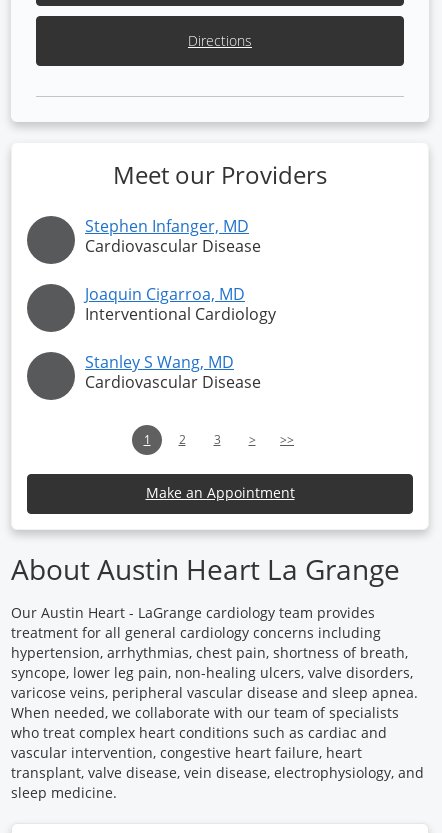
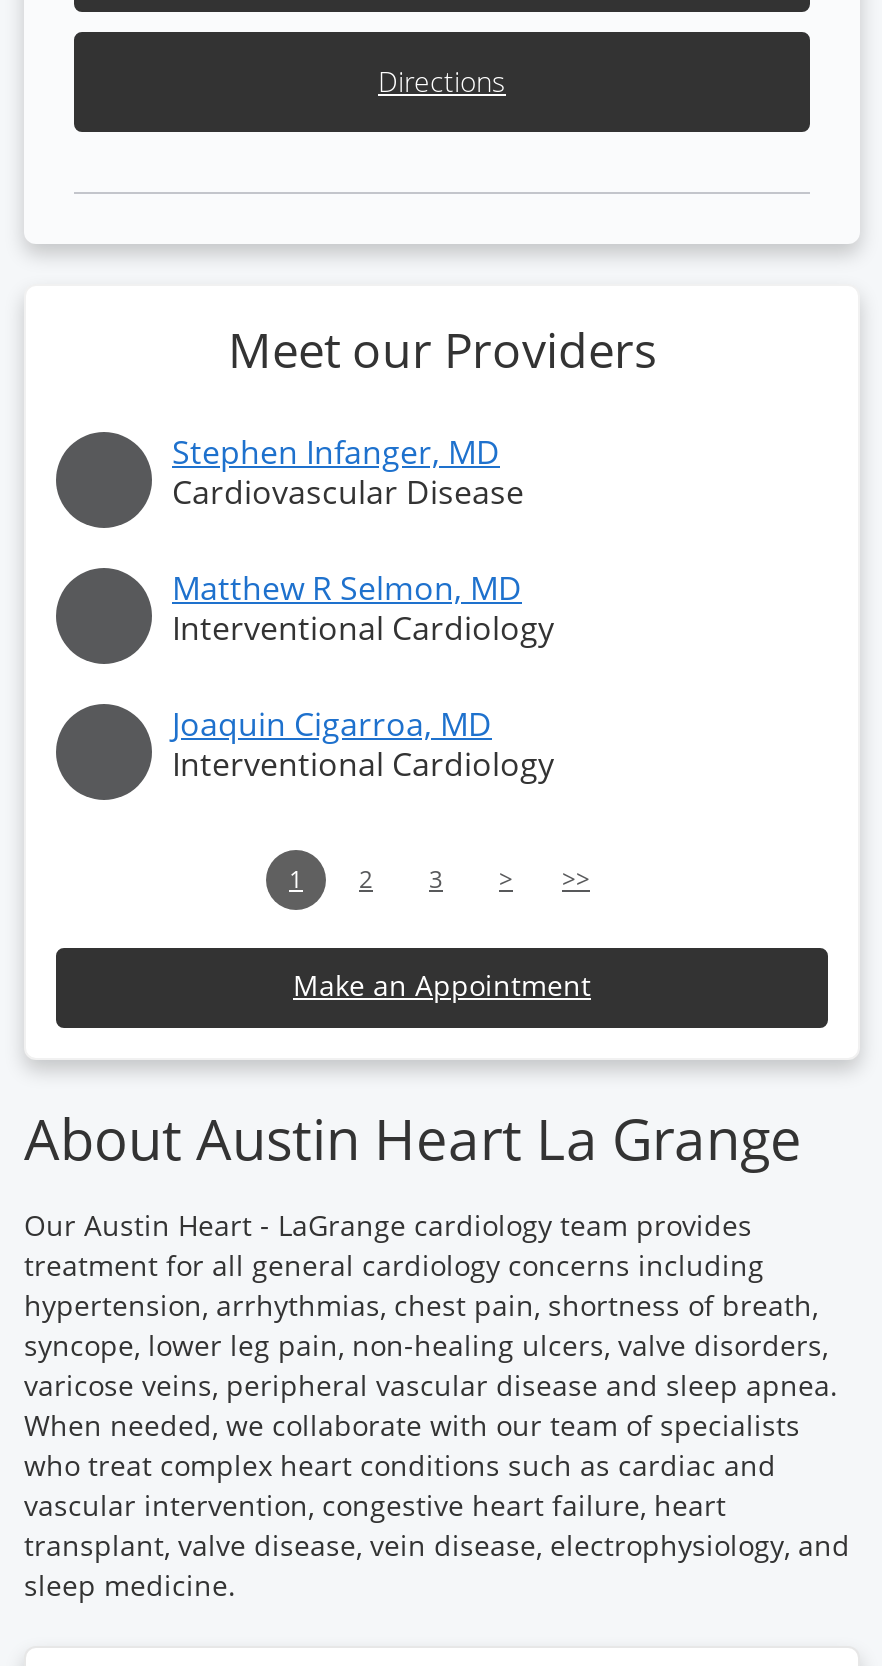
+ Matthew R Selmon, MD
+ Interventional Cardiology

moved down: Joaquin Cigarroa, MD | Interventional Cardiology

- Stanley S Wang, MD
- Cardiovascular Disease
